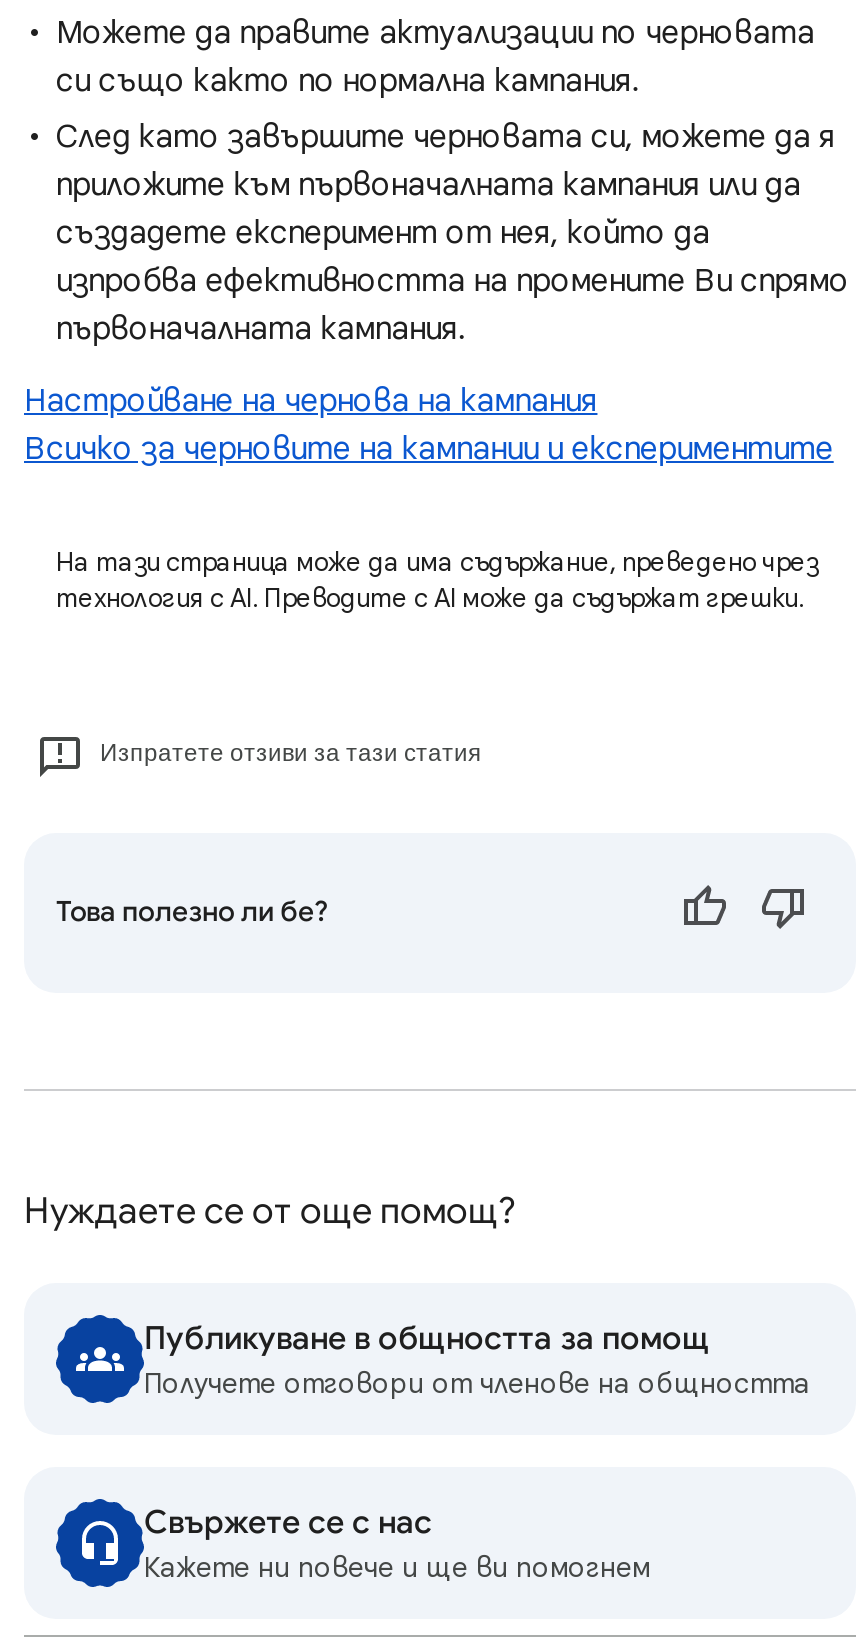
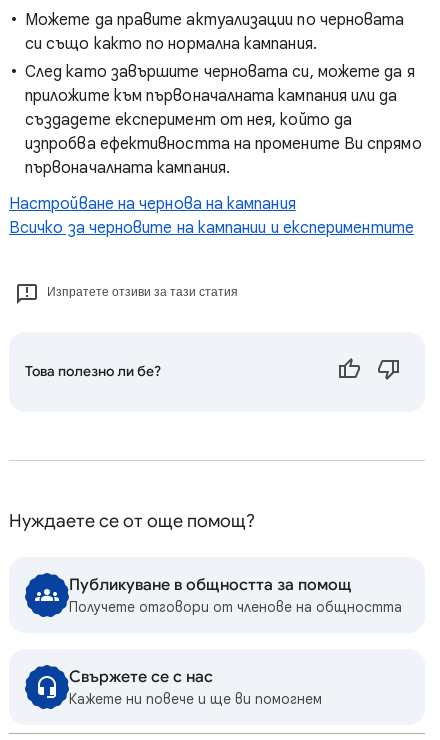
- На тази страница може да има съдържание, преведено чрез
- технология с AI. Преводите с AI може да съдържат грешки.
